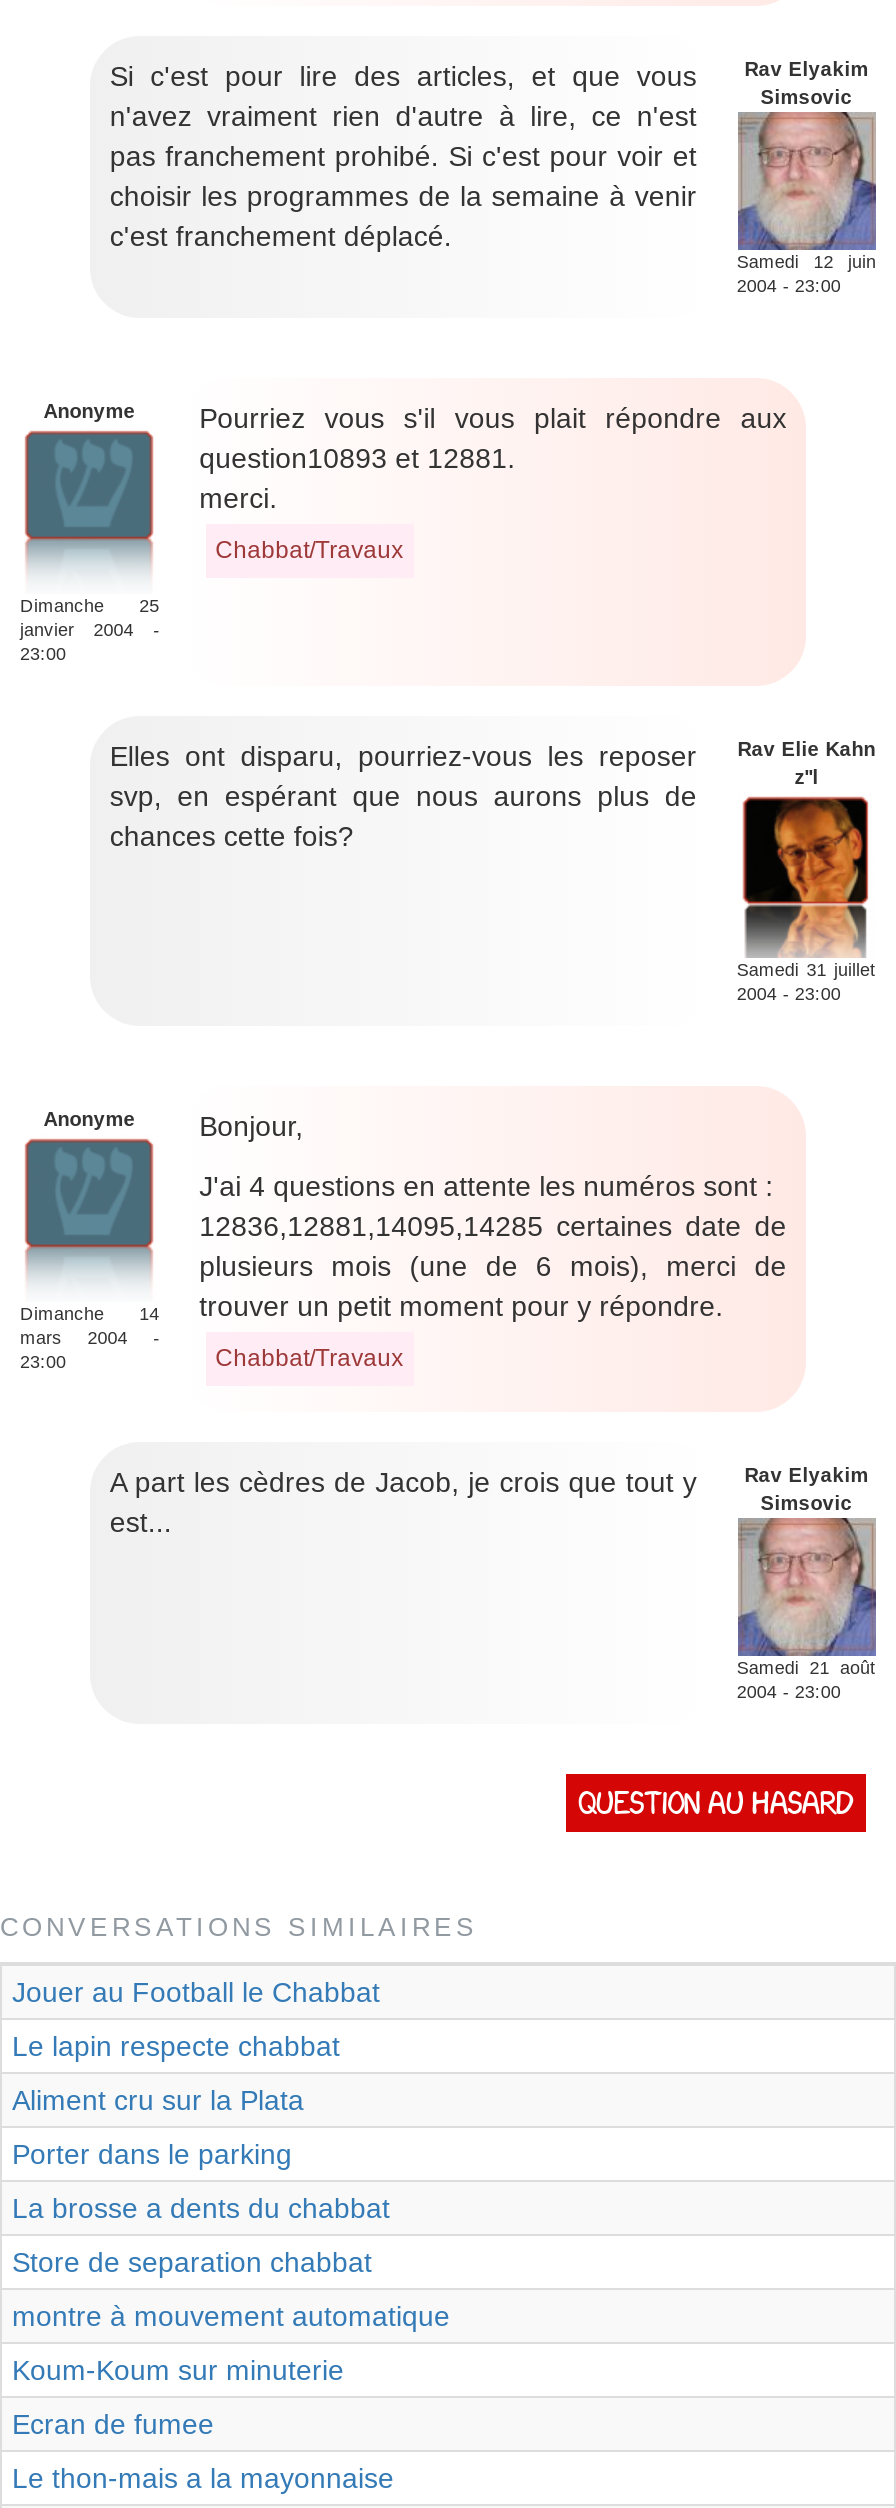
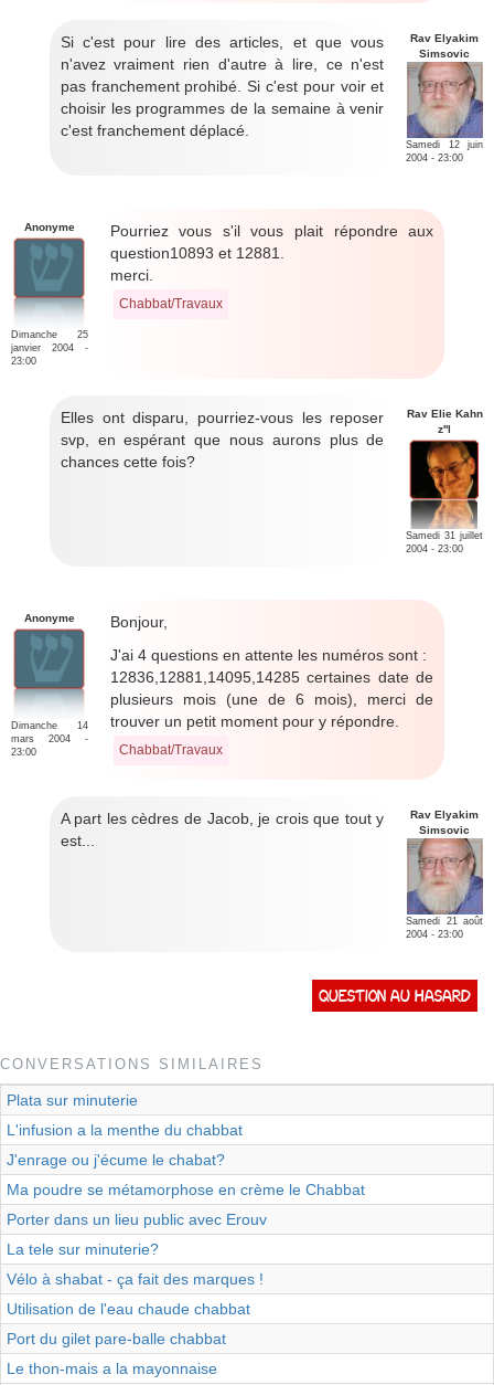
- Jouer au Football le Chabbat
+ Plata sur minuterie

- Le lapin respecte chabbat
+ L'infusion a la menthe du chabbat

- Aliment cru sur la Plata
+ J'enrage ou j'écume le chabat?

- Porter dans le parking
+ Ma poudre se métamorphose en crème le Chabbat

- La brosse a dents du chabbat
+ Porter dans un lieu public avec Erouv

- Store de separation chabbat
+ La tele sur minuterie?

- montre à mouvement automatique
+ Vélo à shabat - ça fait des marques !

- Koum-Koum sur minuterie
+ Utilisation de l'eau chaude chabbat

- Ecran de fumee
+ Port du gilet pare-balle chabbat
